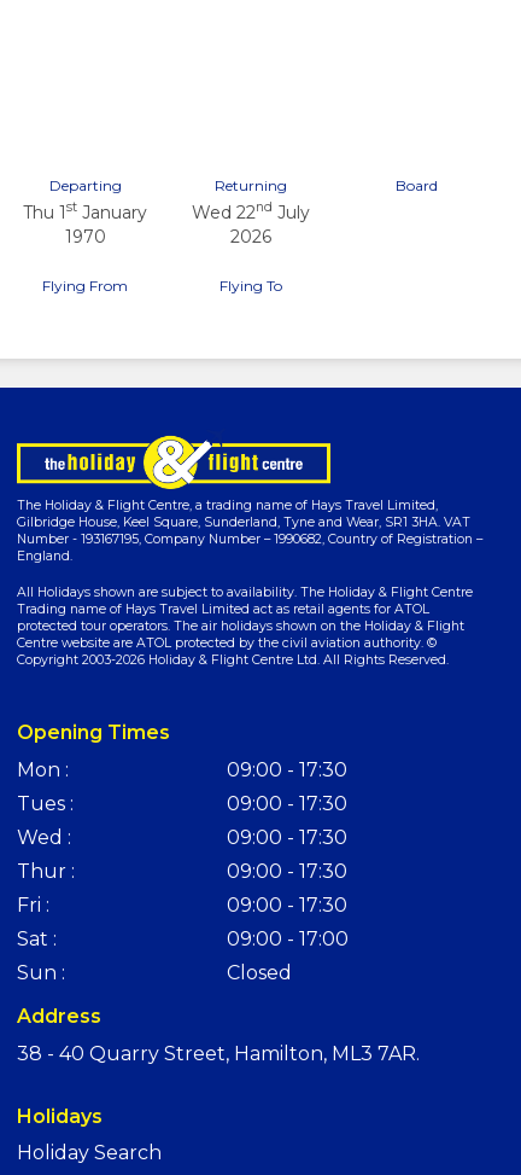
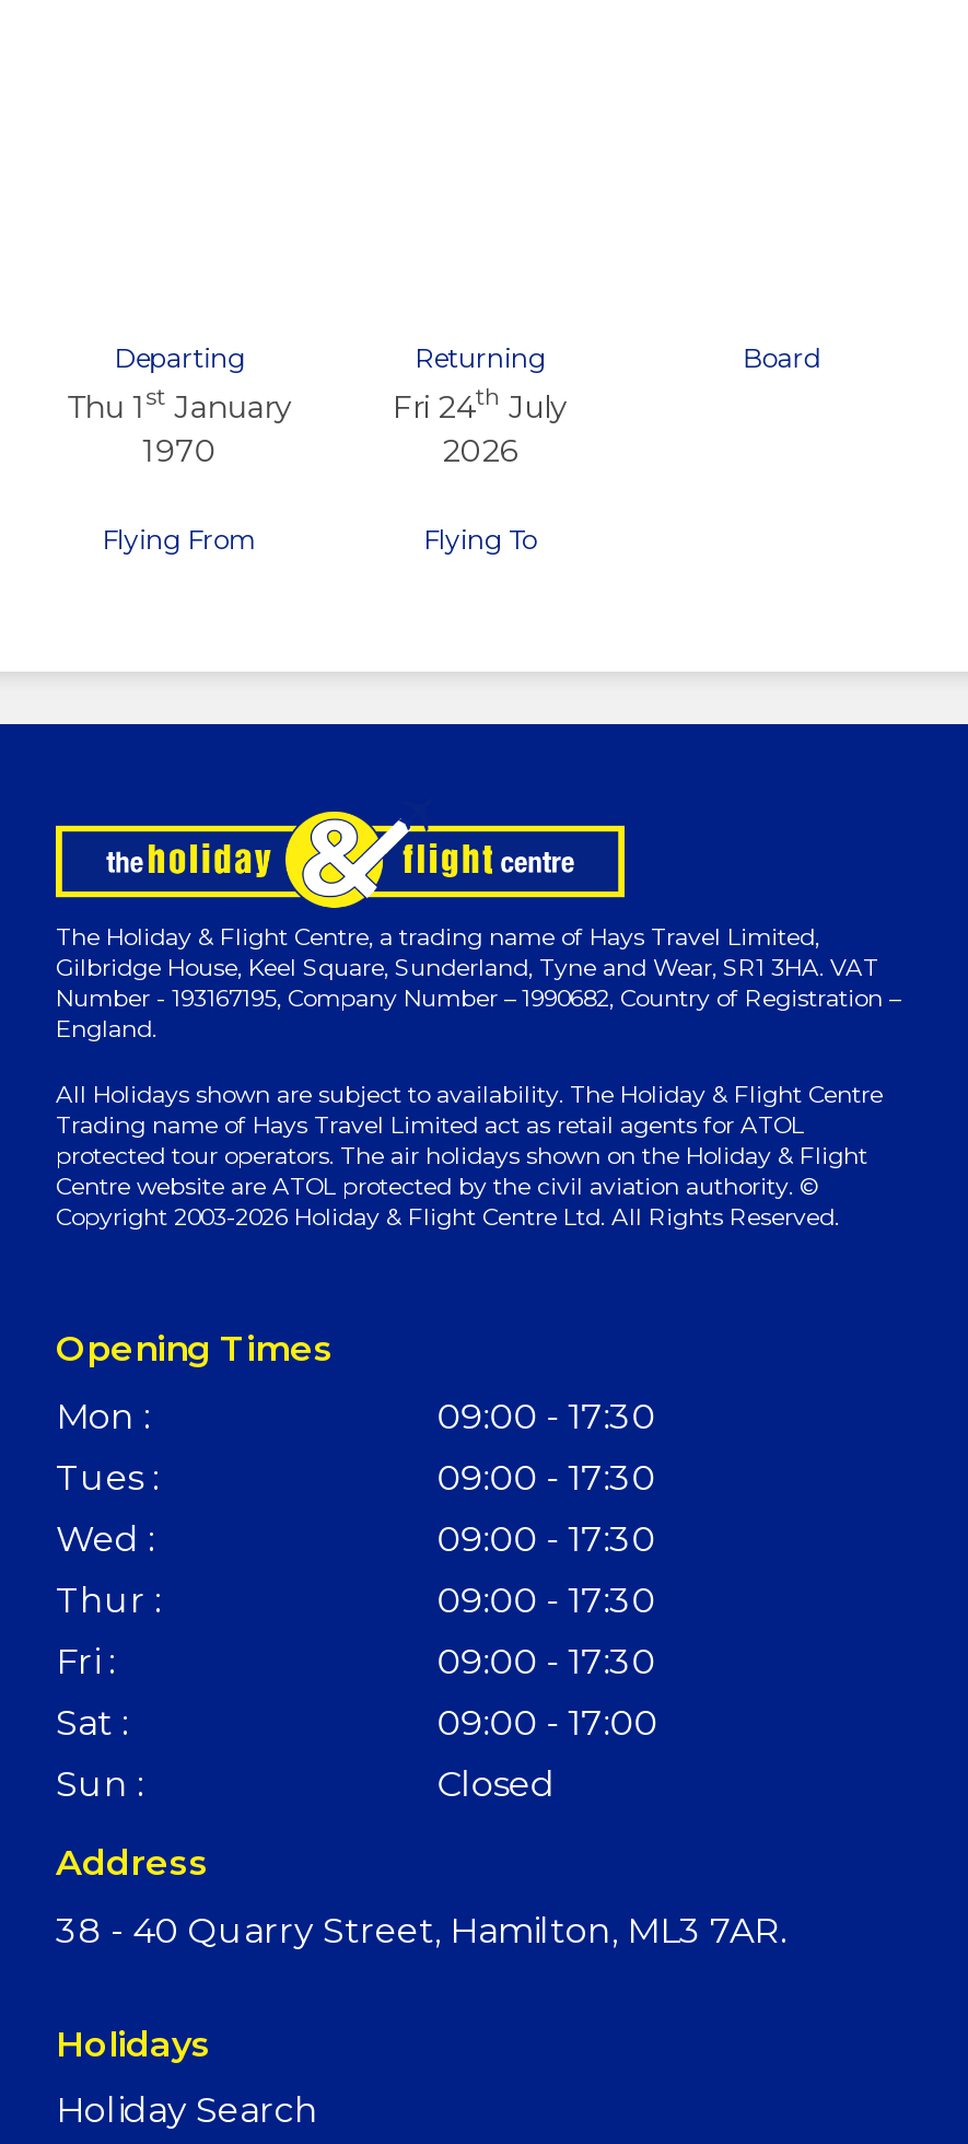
- Wed 22nd July
+ Fri 24th July
